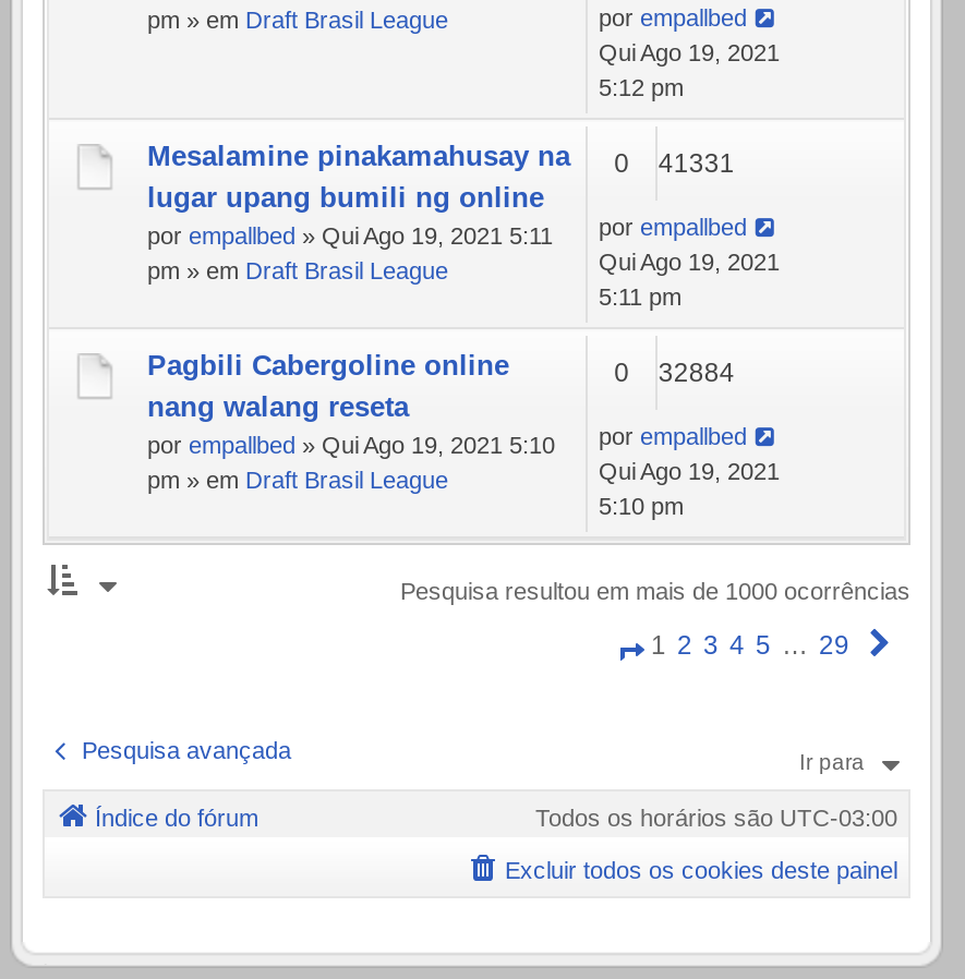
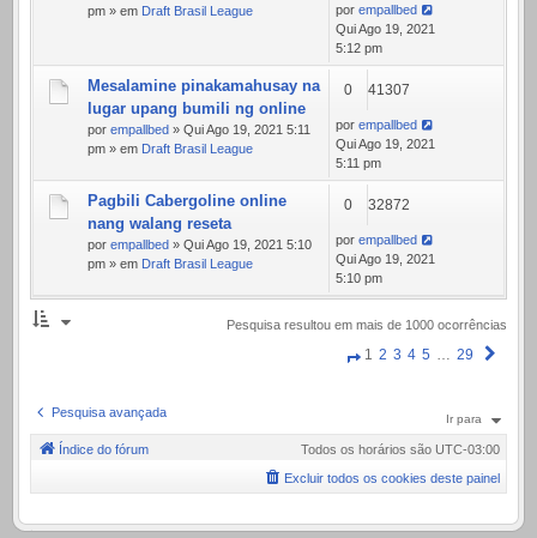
- Mesalamine pinakamahusay na 0 41331
+ Mesalamine pinakamahusay na 0 41307

- 0 32884
+ 0 32872
